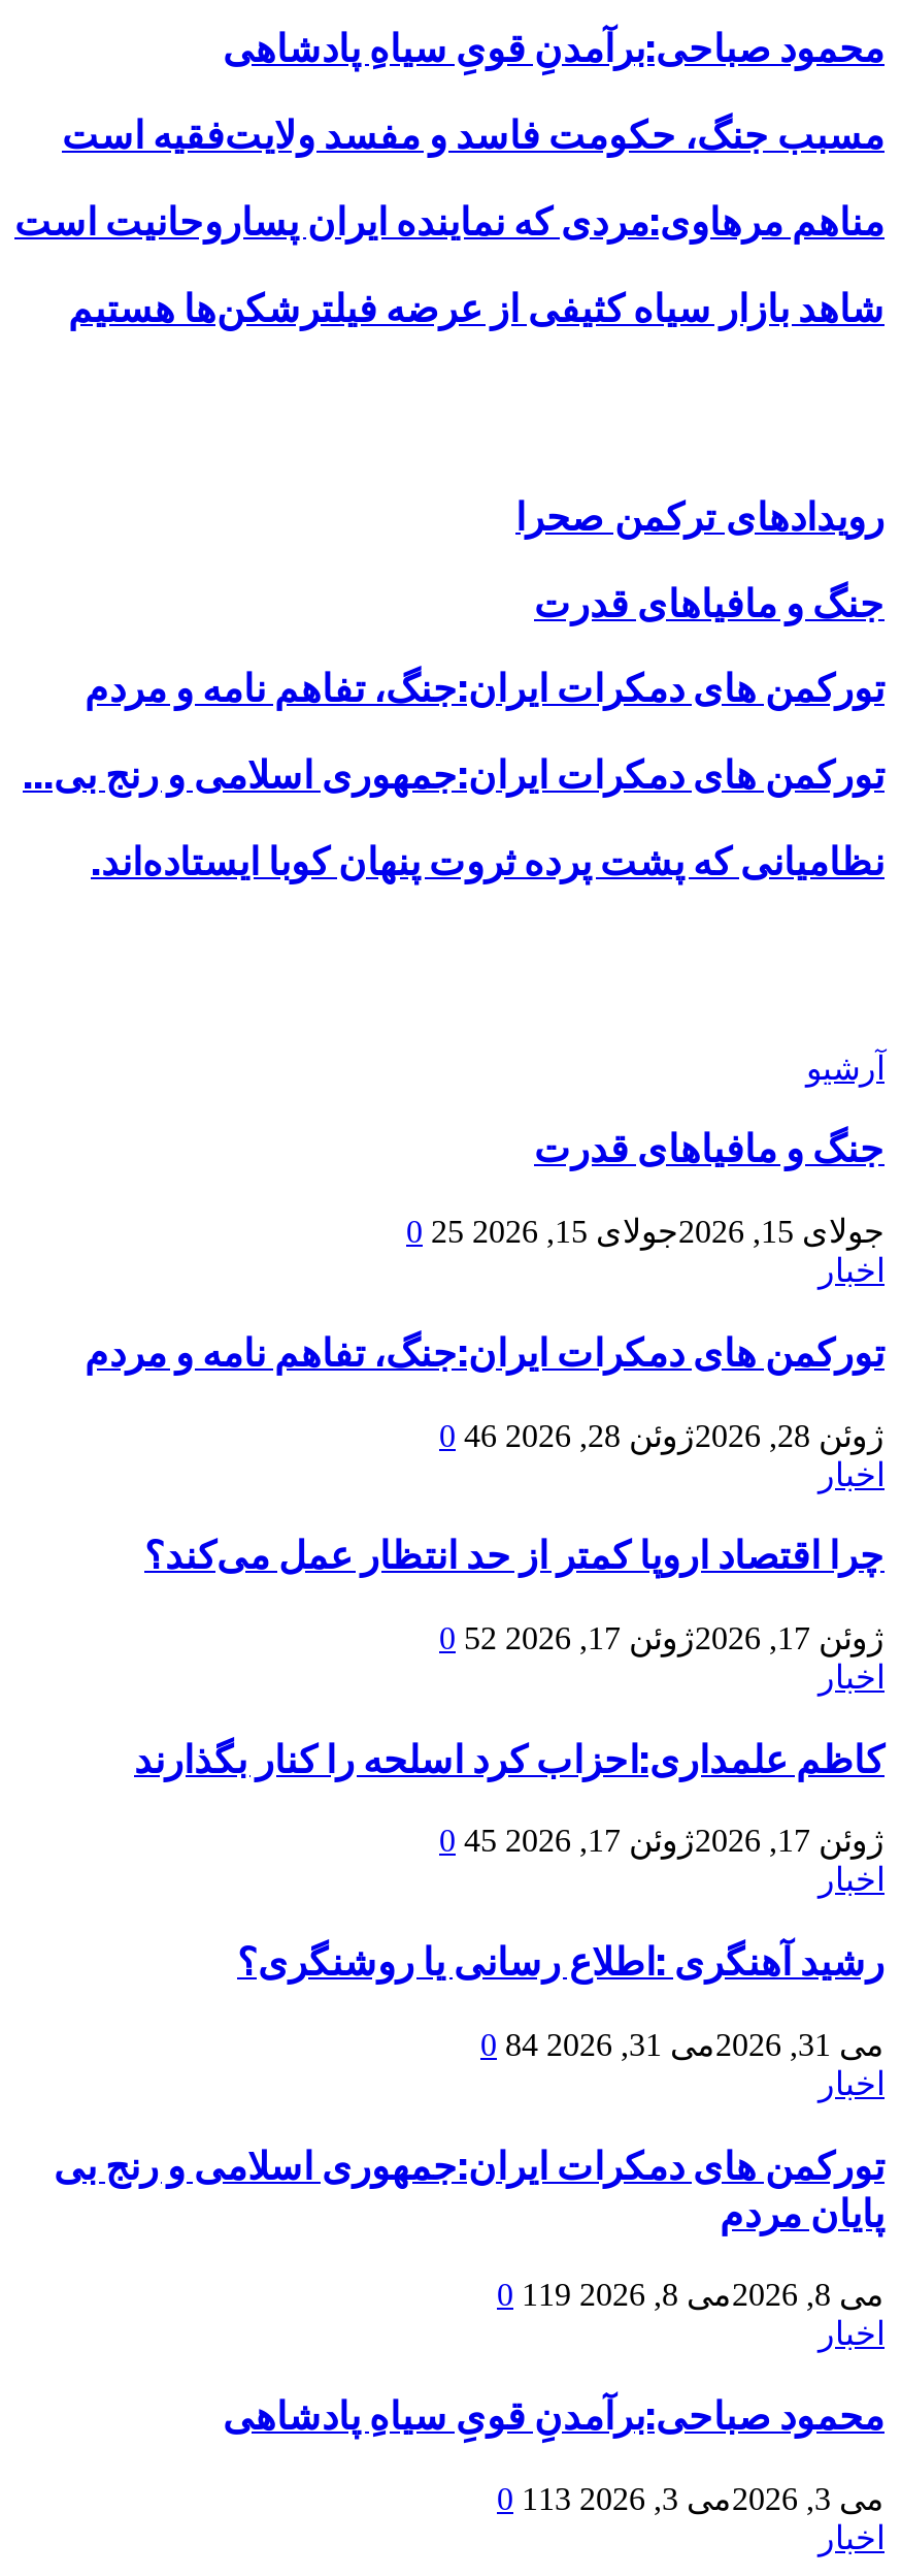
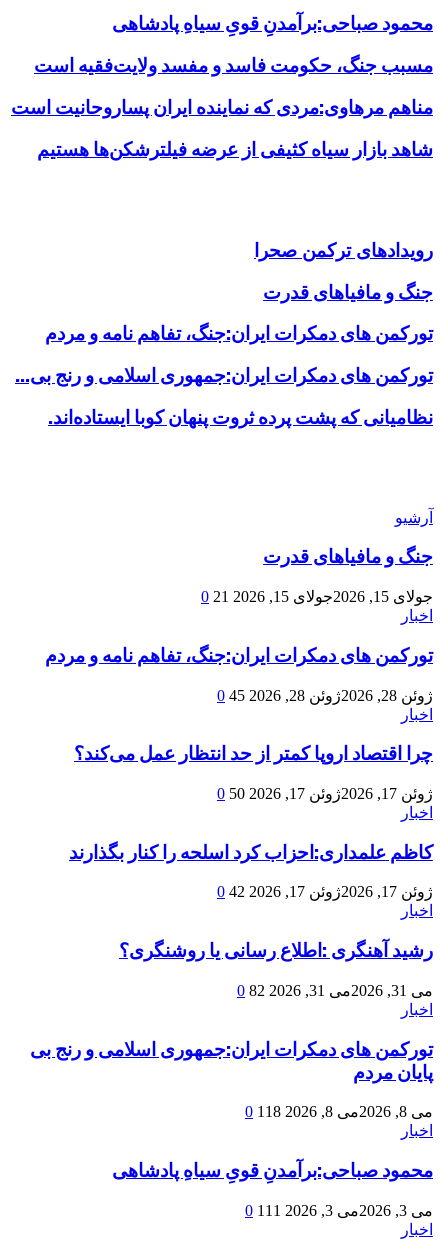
- 0 25
+ 0 21

- 0 46
+ 0 45

- 0 52
+ 0 50

- 0 45
+ 0 42

- 0 84
+ 0 82

- 0 119
+ 0 118

- 0 113
+ 0 111
